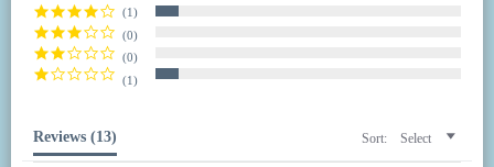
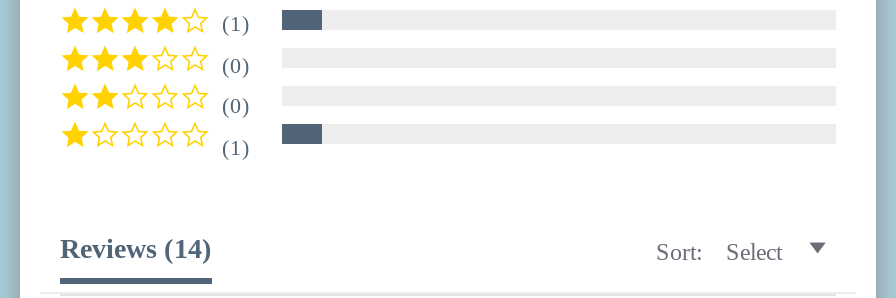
- Reviews (13)
+ Reviews (14)
